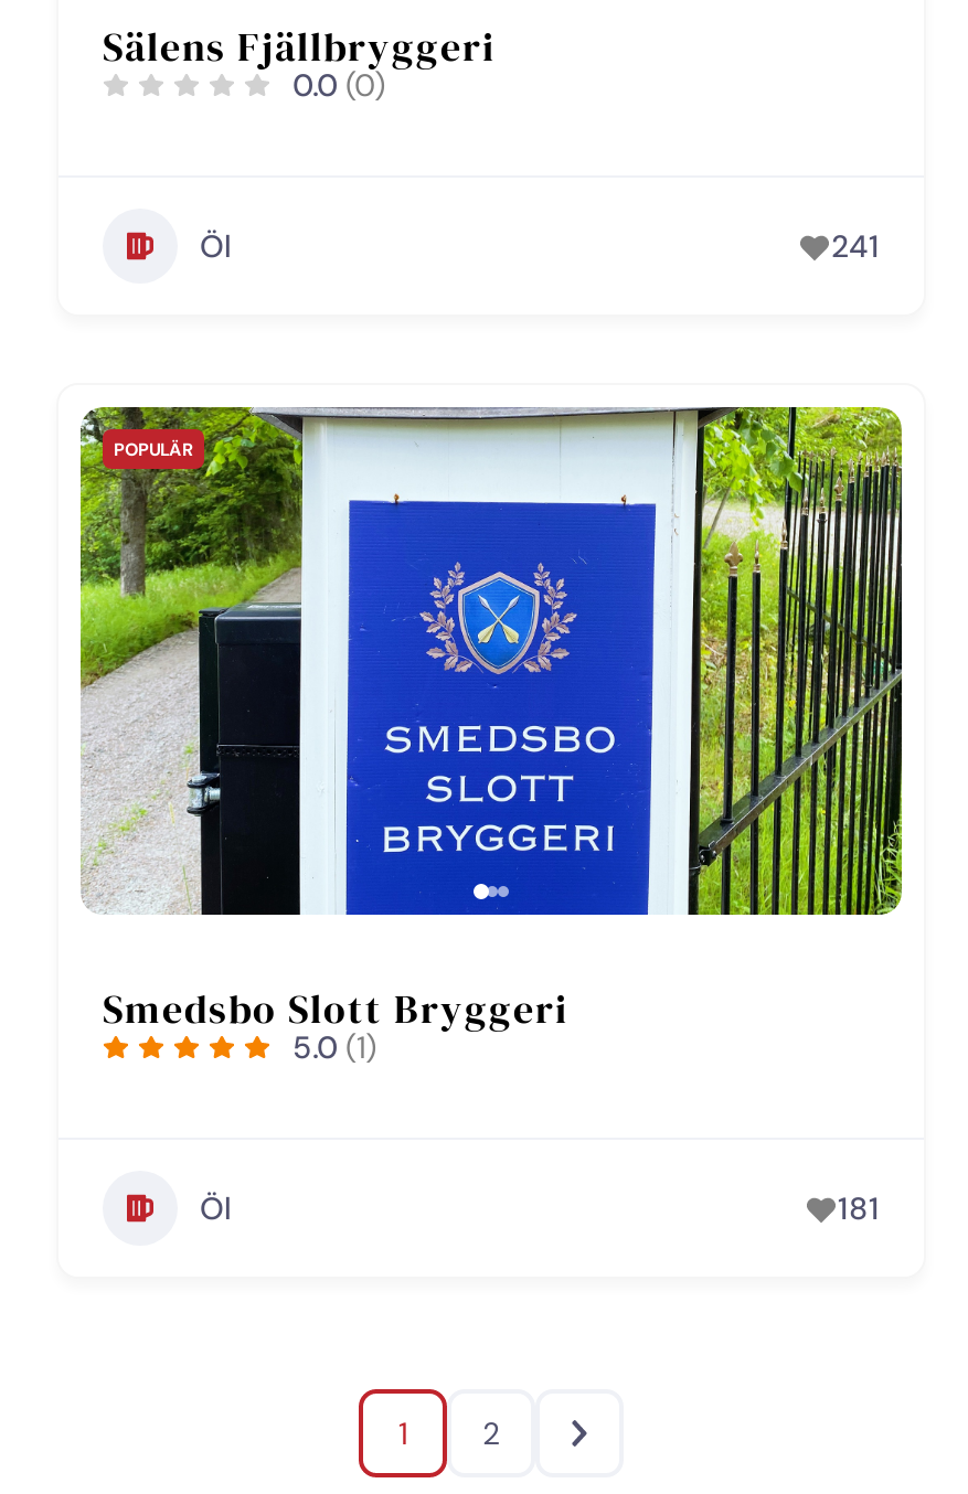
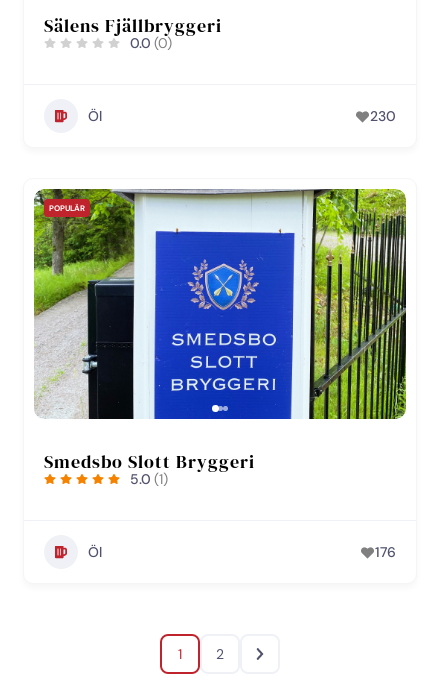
- 241
+ 230

- 181
+ 176
